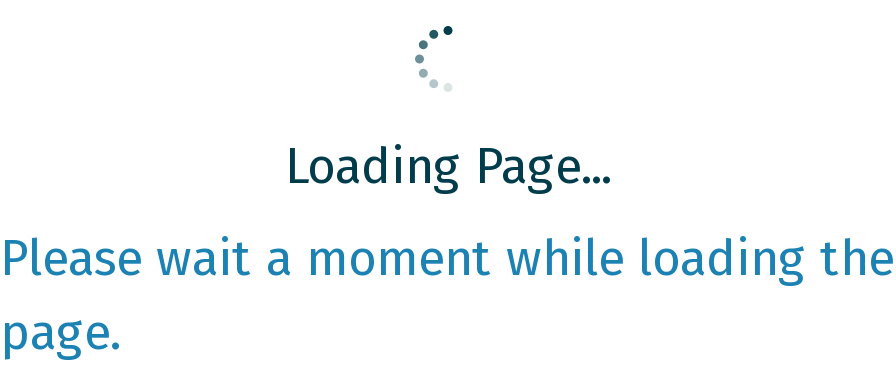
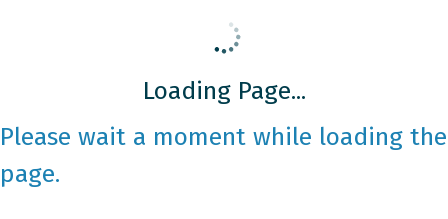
- [image]
+ [image]
